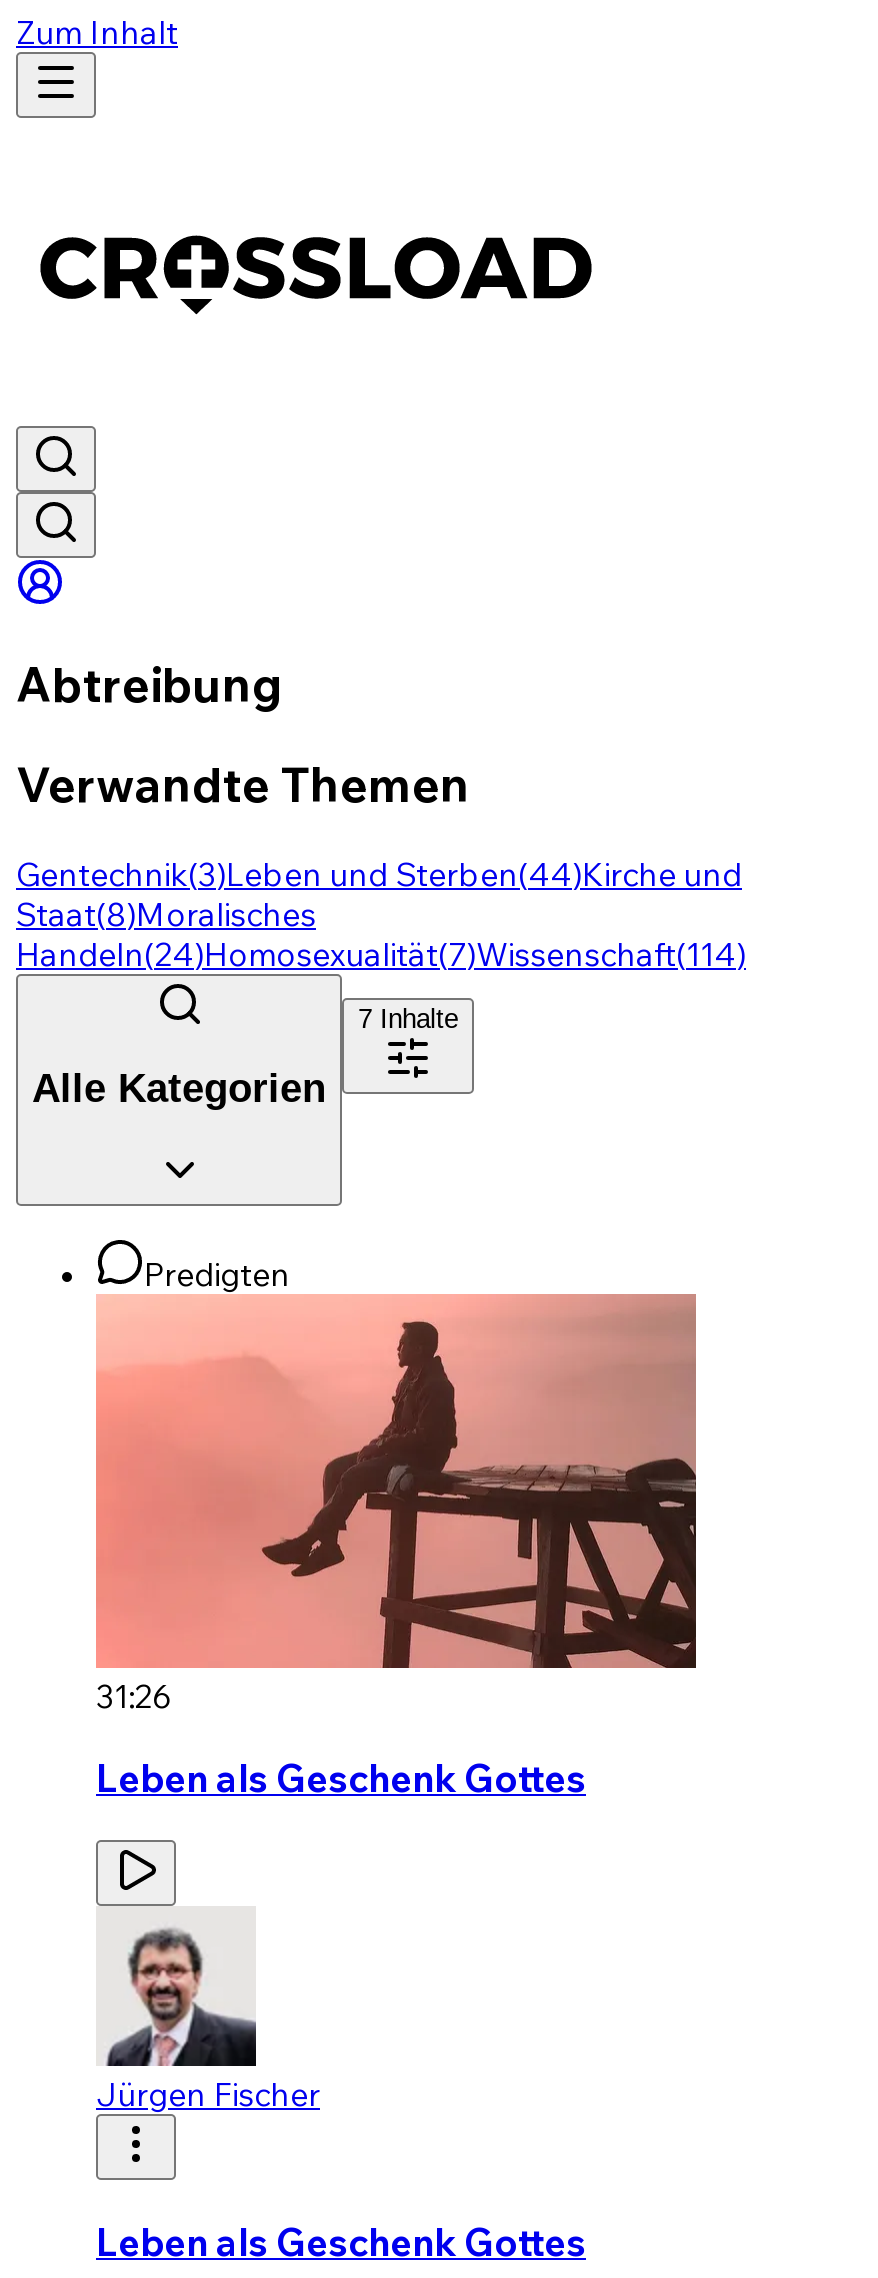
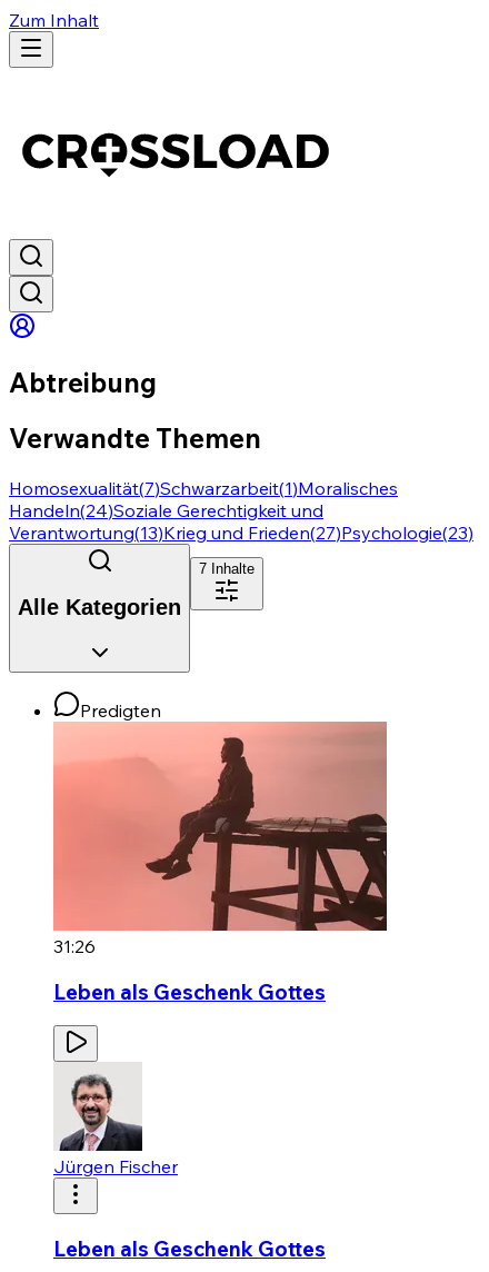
- Gentechnik(3) Leben und Sterben(44)Kirche und
- Staat(8)Moralisches
- Handeln(24)Homosexualität(7)Wissenschaft(114)
+ Homosexualität(7) Schwarzarbeit(1)Moralisches
+ Handeln(24)Soziale Gerechtigkeit und
+ Verantwortung(13)Krieg und Frieden(27)Psychologie(23)
